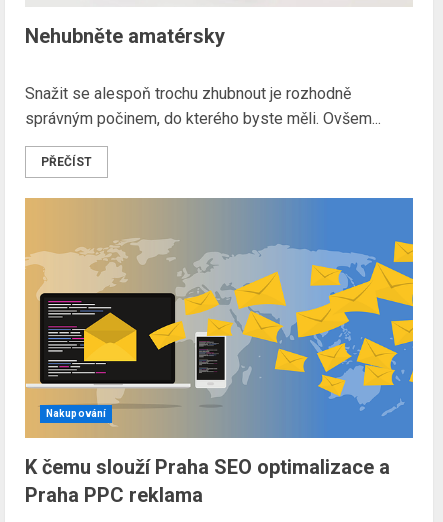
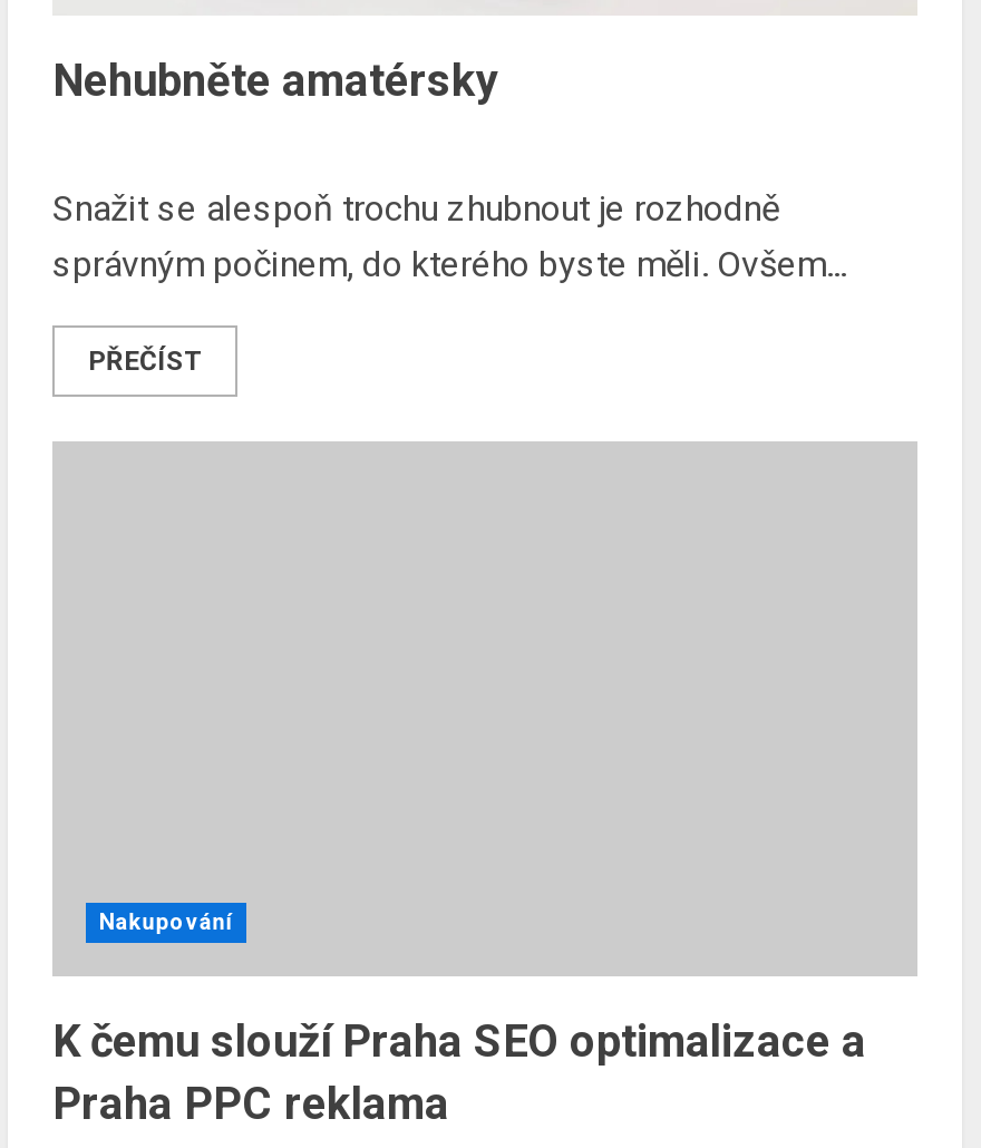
- [image]
